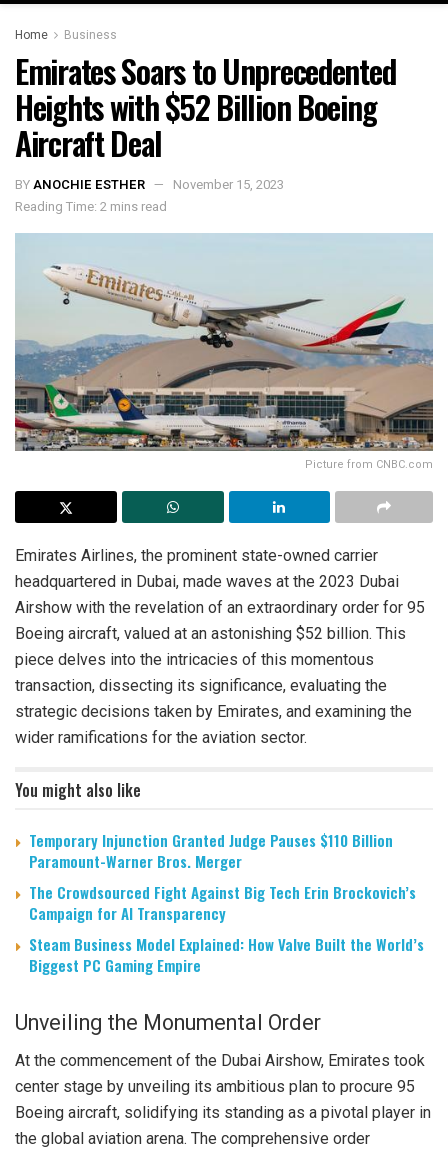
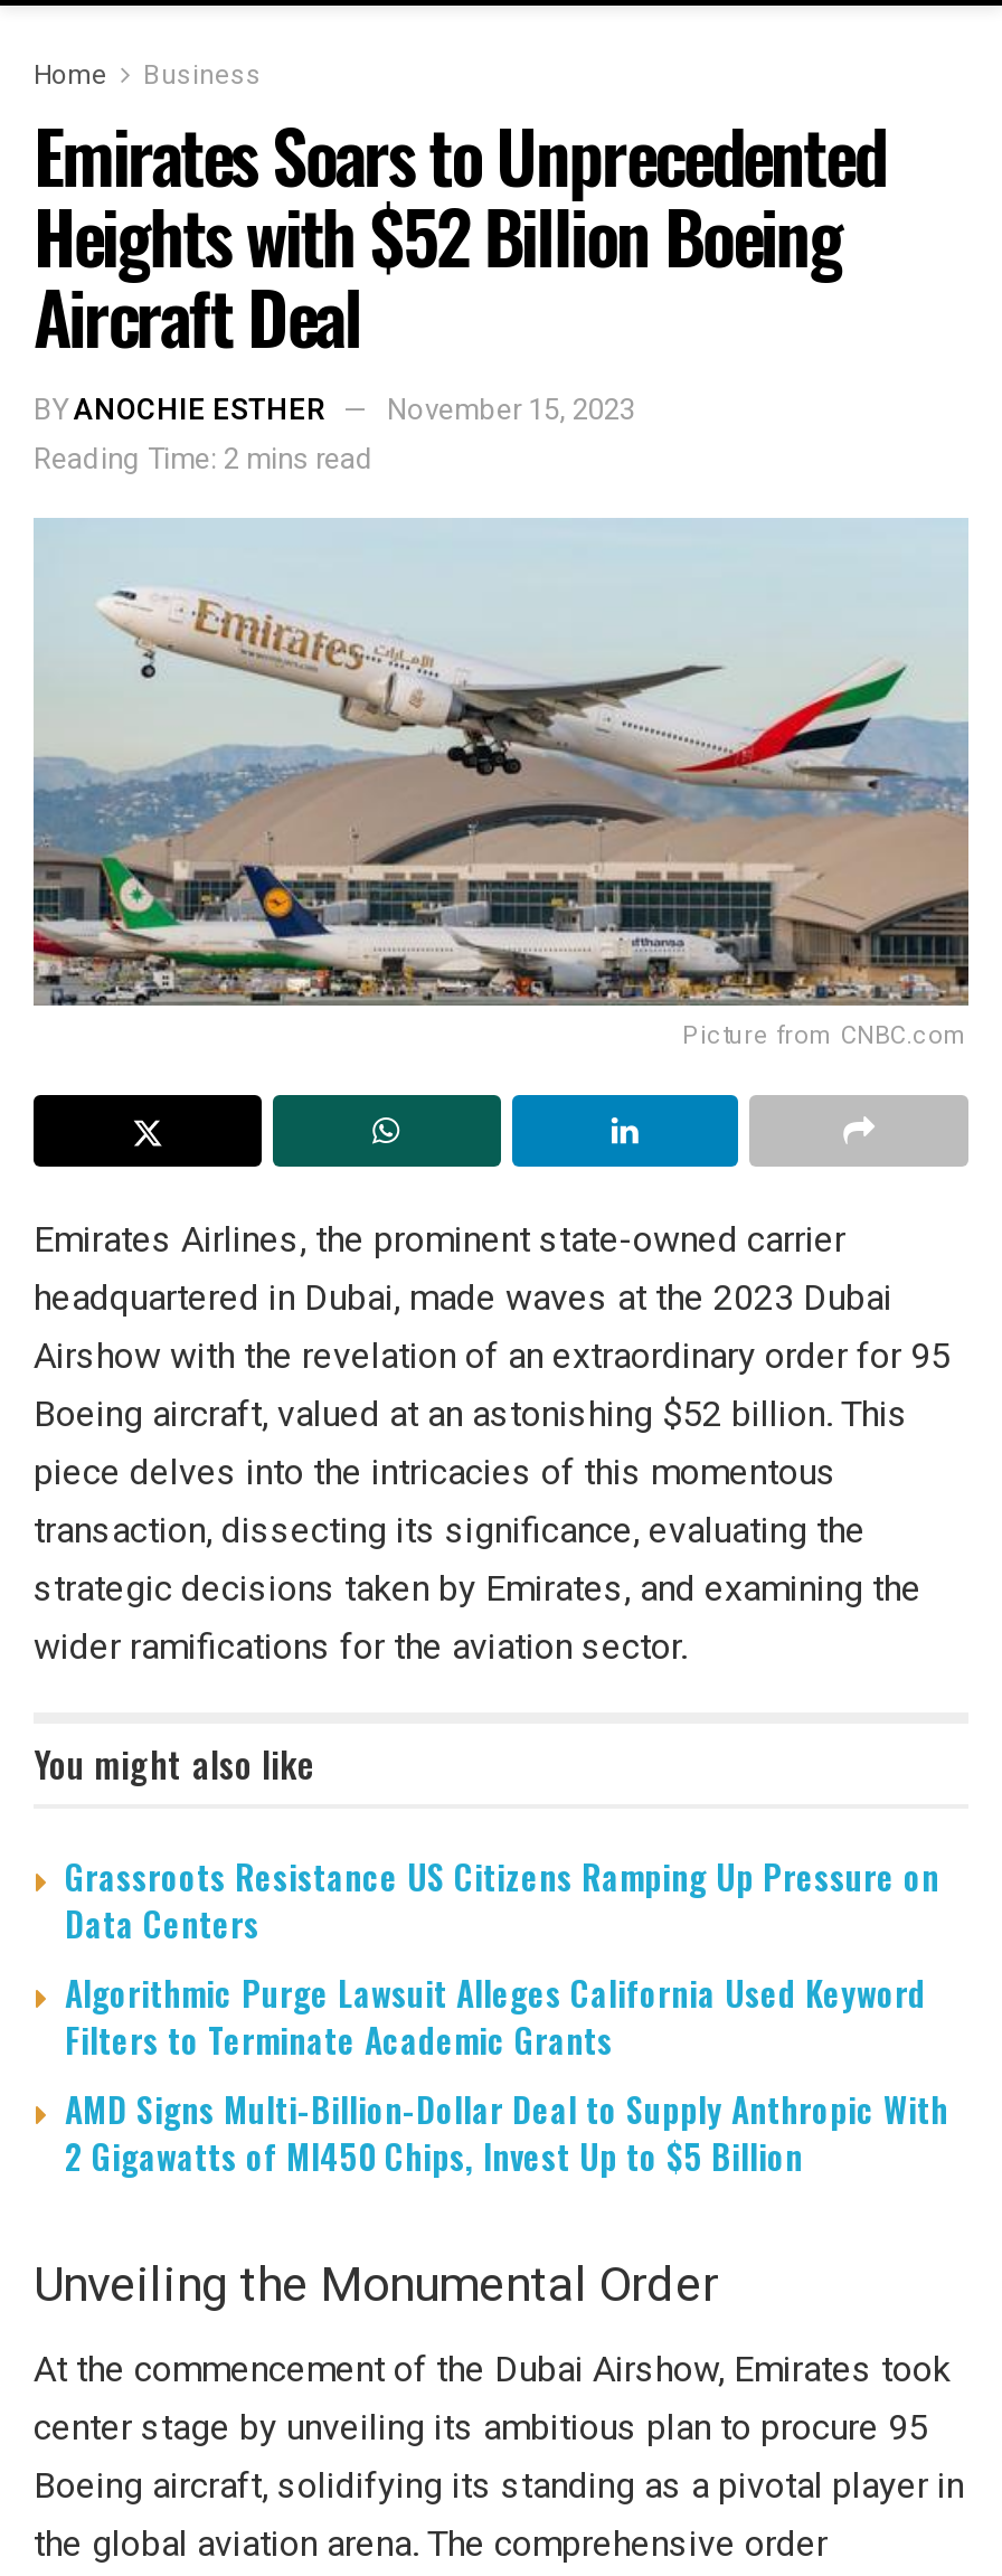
- Temporary Injunction Granted Judge Pauses $110 Billion
- Paramount-Warner Bros. Merger
- The Crowdsourced Fight Against Big Tech Erin Brockovich’s
- Campaign for AI Transparency
- Steam Business Model Explained: How Valve Built the World’s
- Biggest PC Gaming Empire
+ Grassroots Resistance US Citizens Ramping Up Pressure on
+ Data Centers
+ Algorithmic Purge Lawsuit Alleges California Used Keyword
+ Filters to Terminate Academic Grants
+ AMD Signs Multi-Billion-Dollar Deal to Supply Anthropic With
+ 2 Gigawatts of MI450 Chips, Invest Up to $5 Billion
